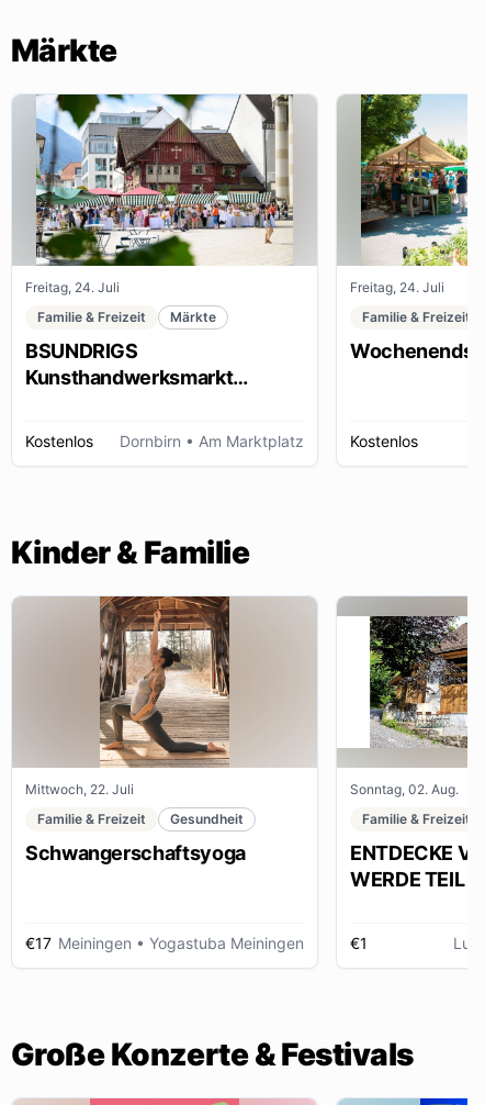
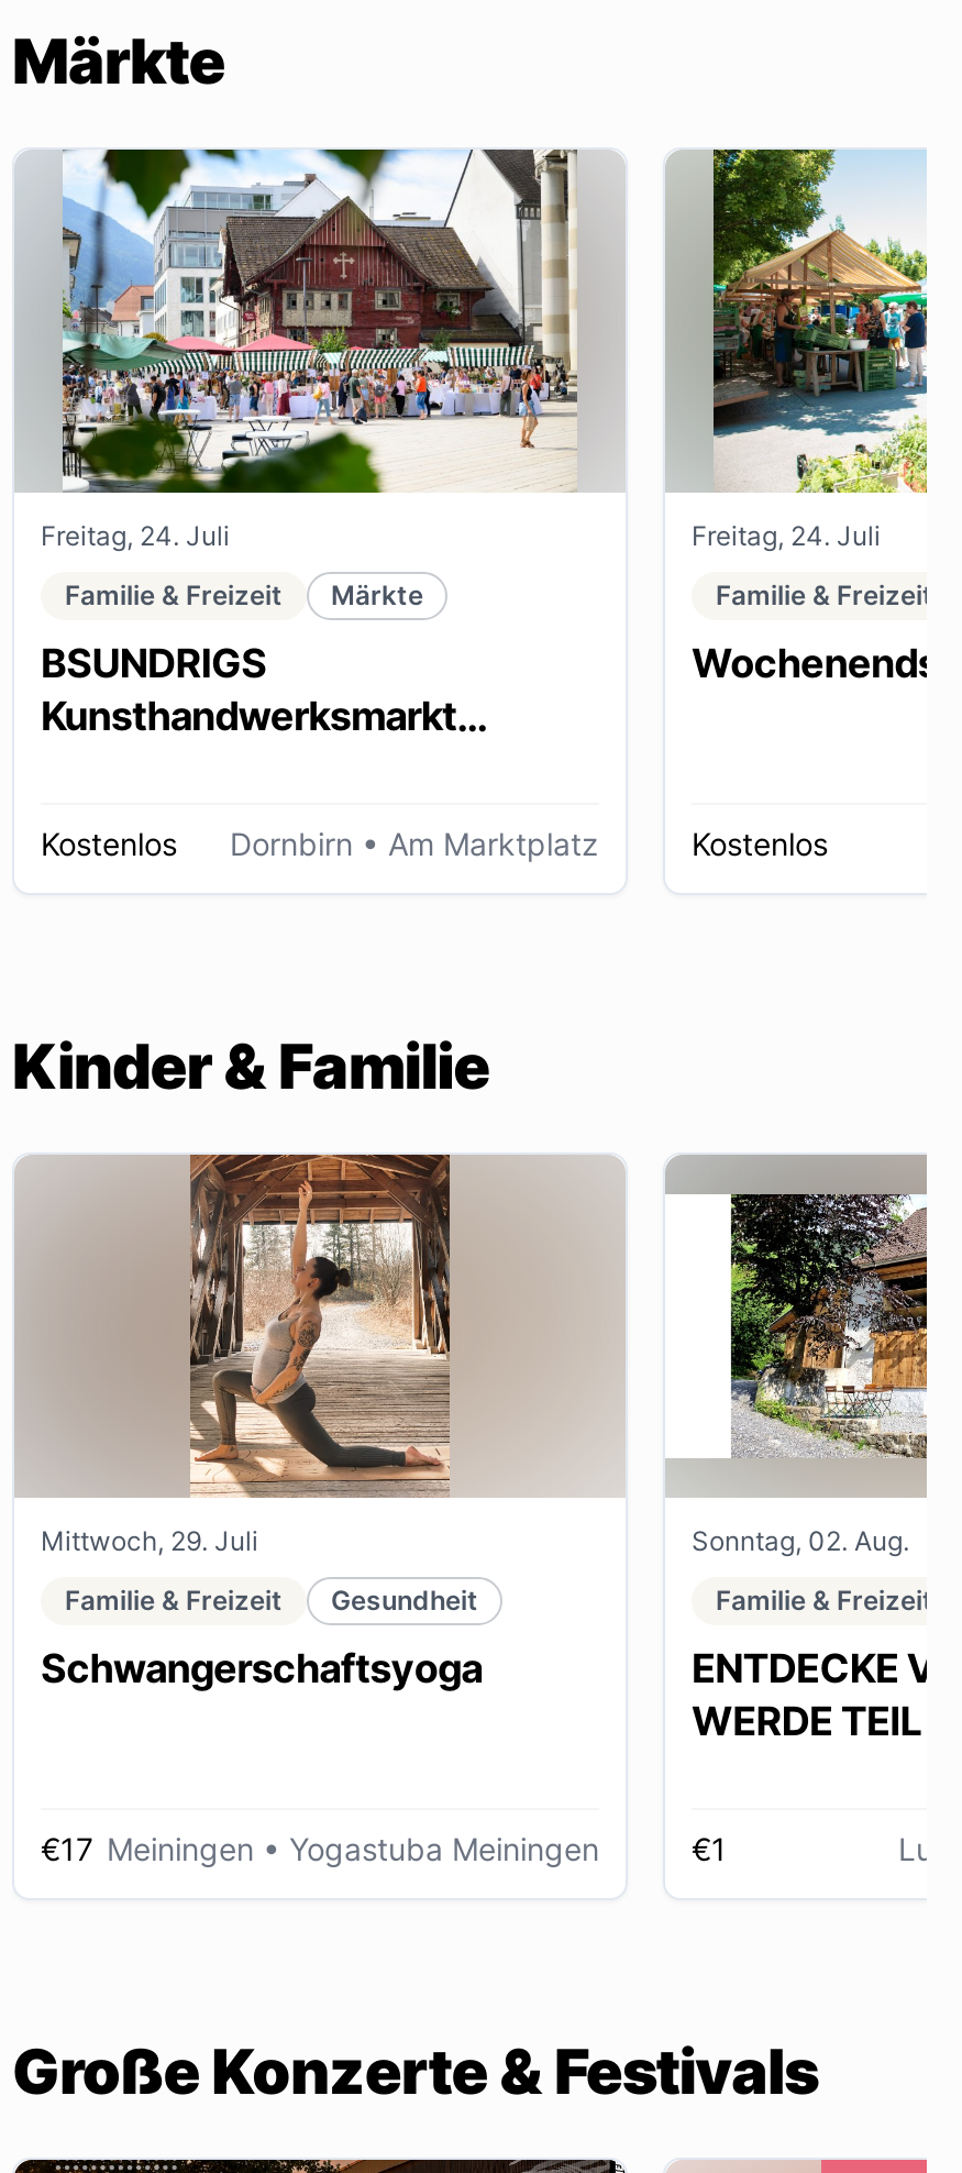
- Mittwoch, 22. Juli
+ Mittwoch, 29. Juli
